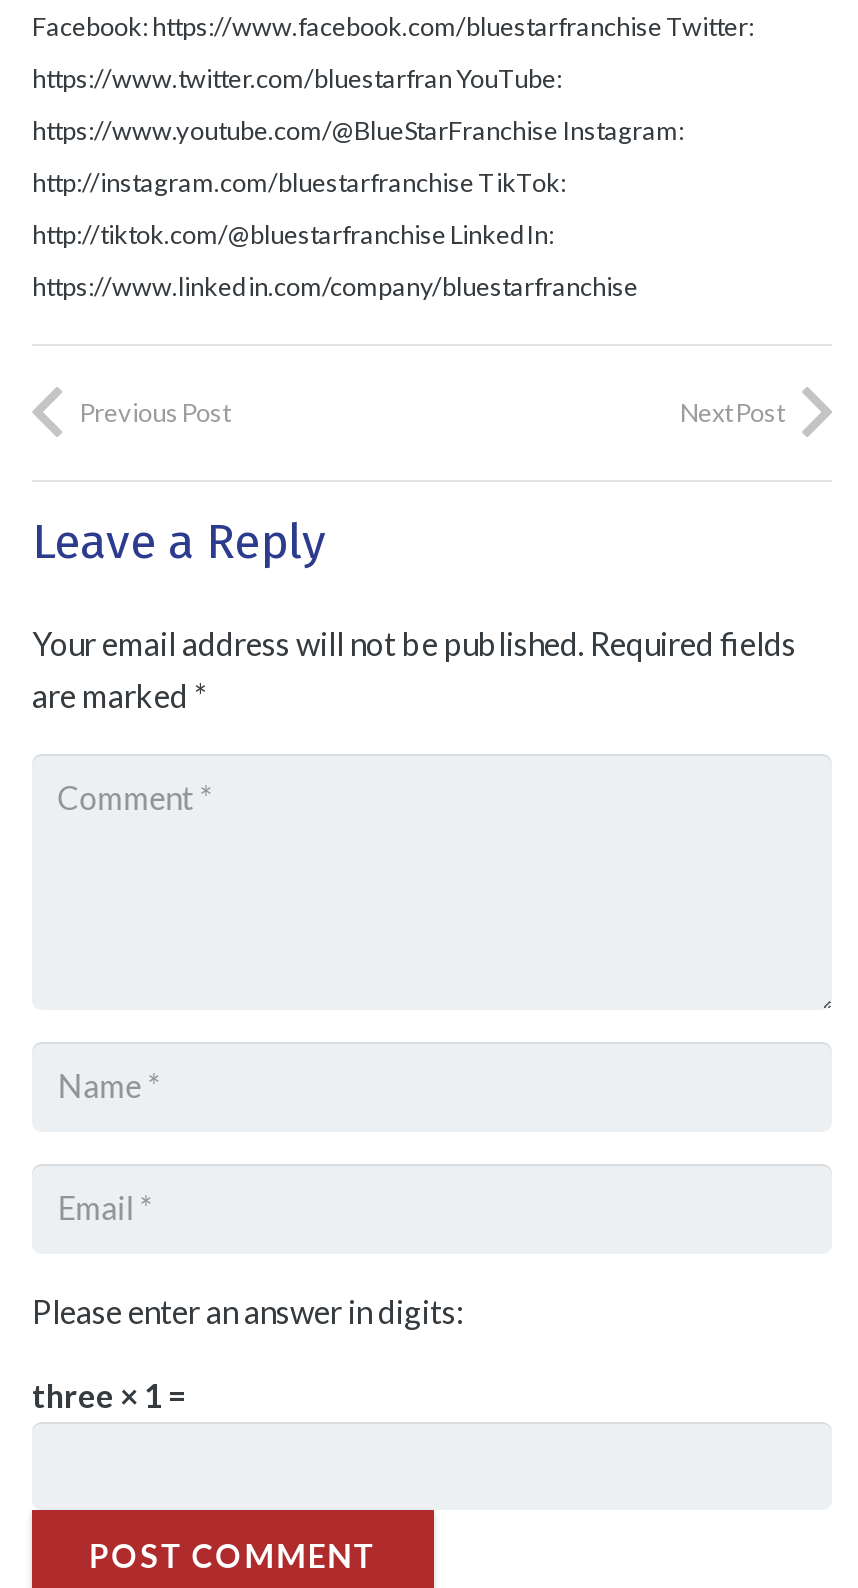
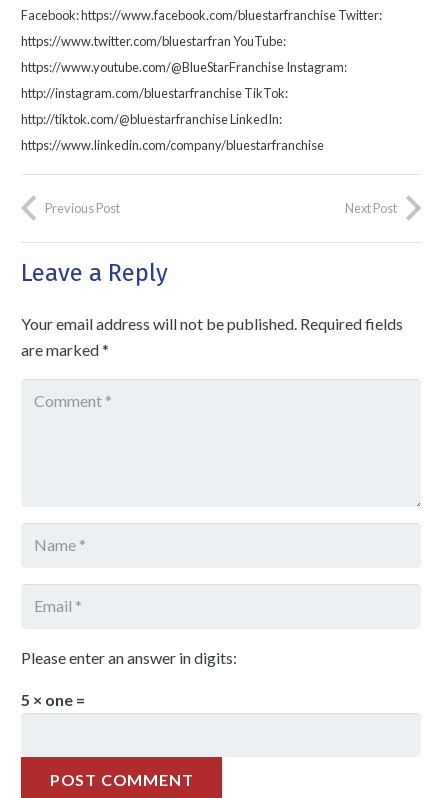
- three × 1 =
+ 5 × one =
